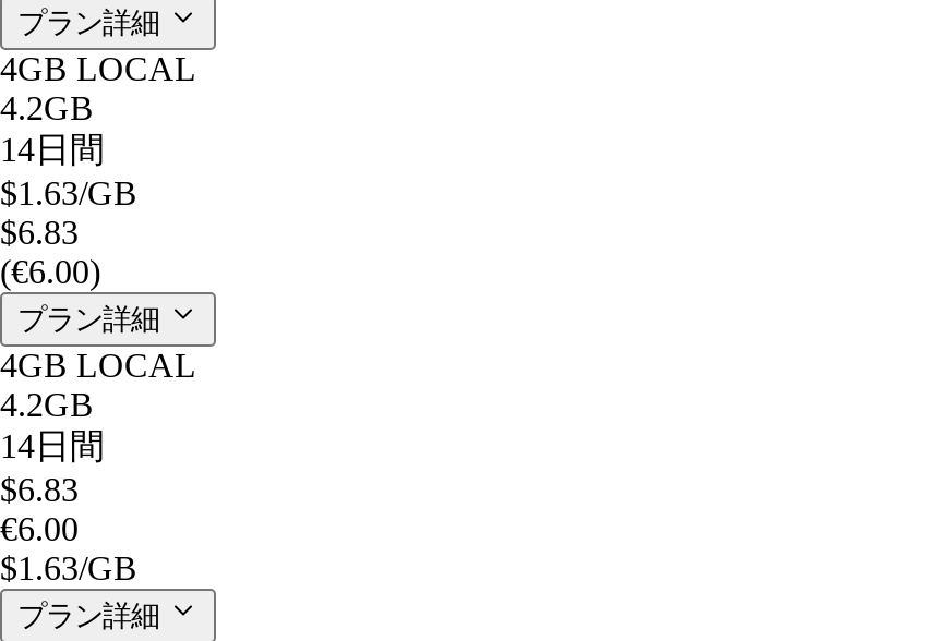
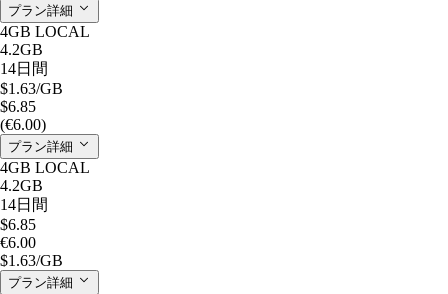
- $6.83
+ $6.85

- $6.83
+ $6.85
